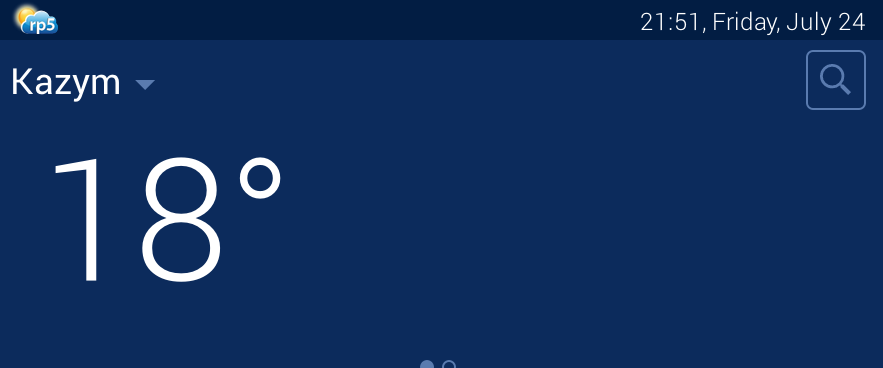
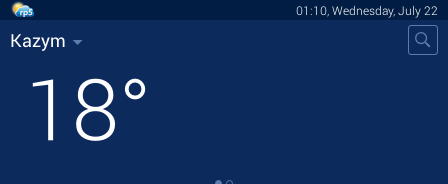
- 21:51, Friday, July 24
+ 01:10, Wednesday, July 22
